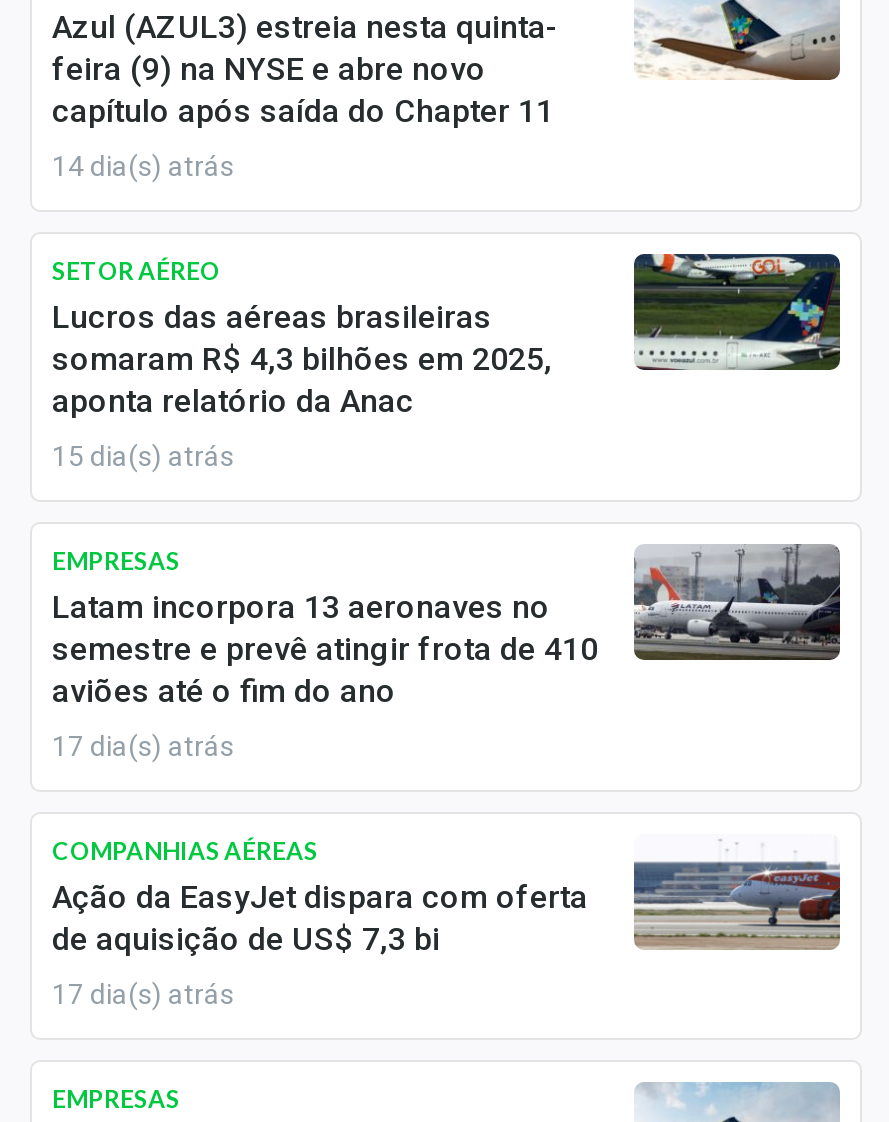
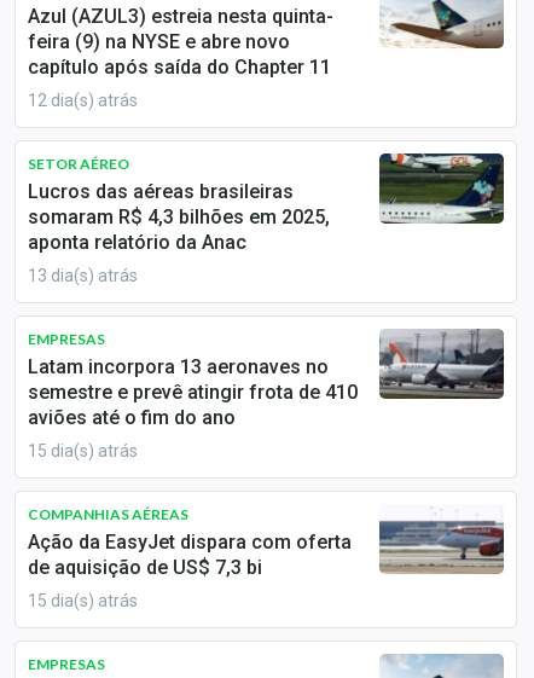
- 14 dia(s) atrás
+ 12 dia(s) atrás

- 15 dia(s) atrás
+ 13 dia(s) atrás

- 17 dia(s) atrás
+ 15 dia(s) atrás

- 17 dia(s) atrás
+ 15 dia(s) atrás
